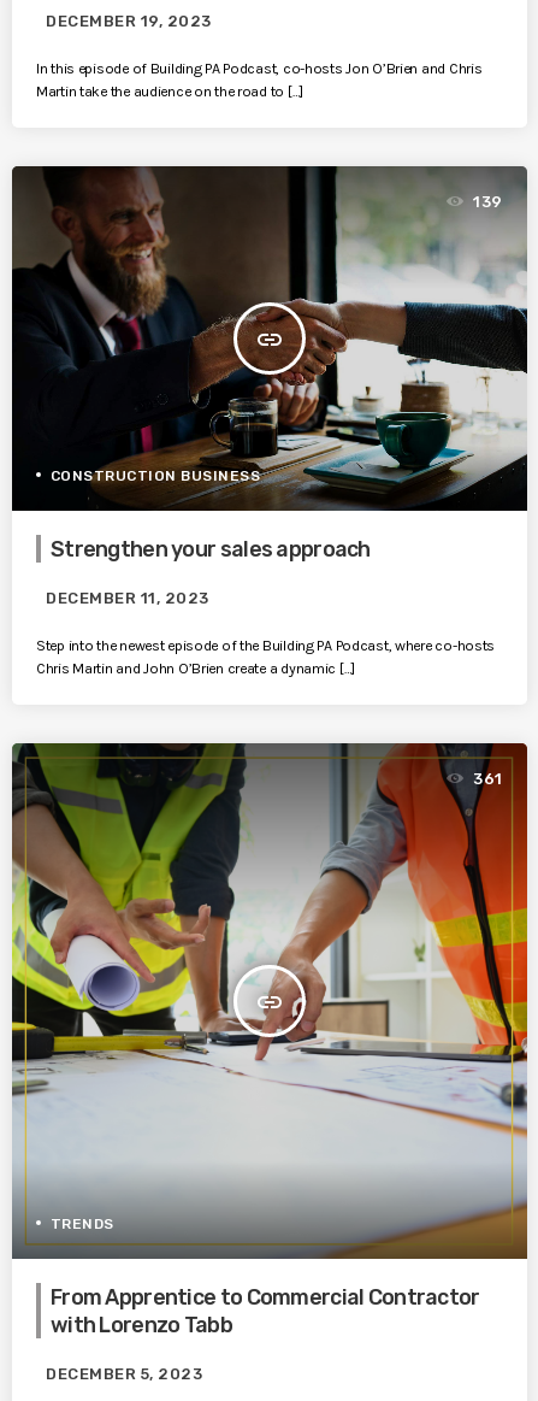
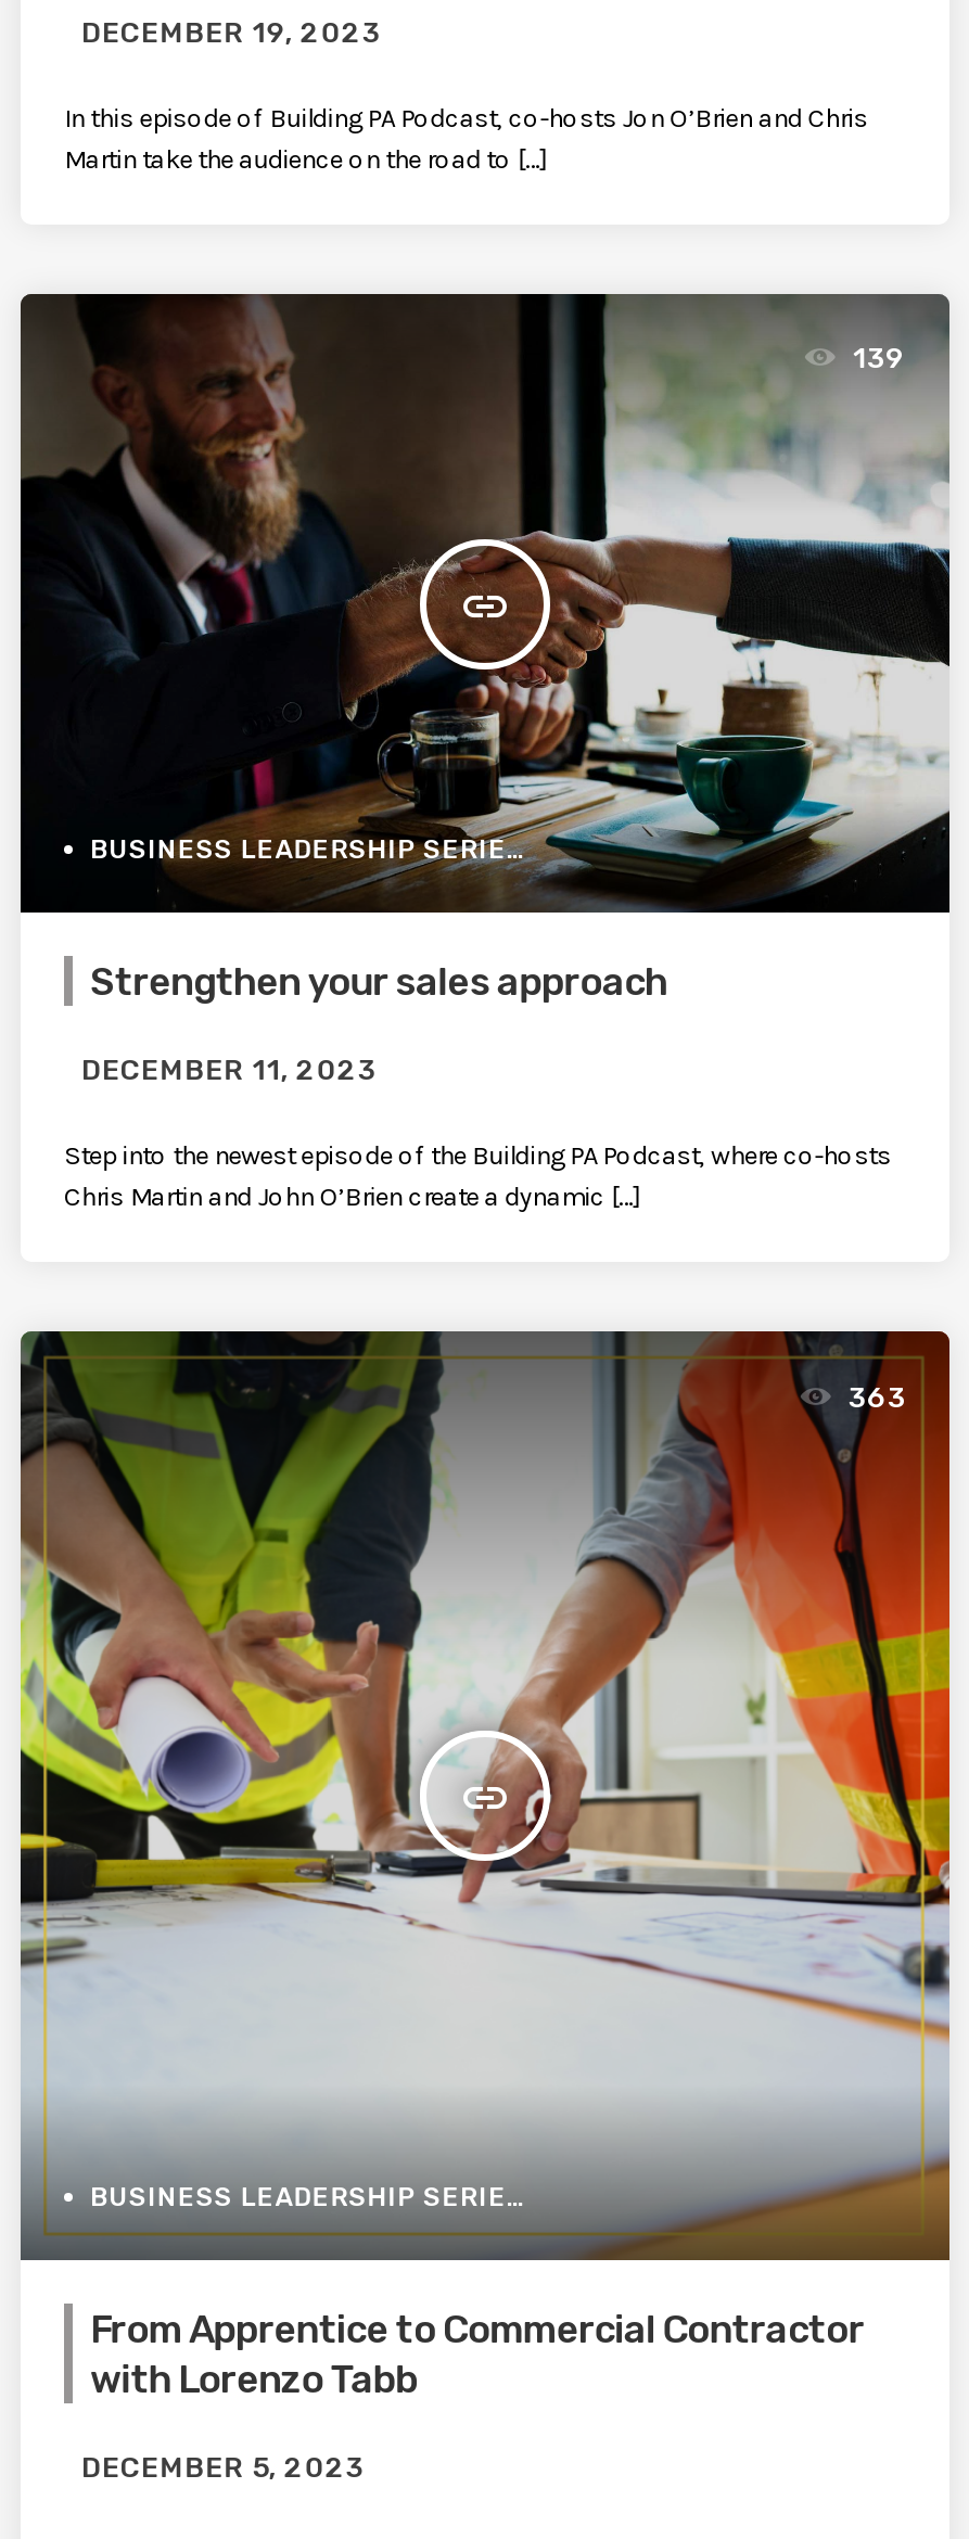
- CONSTRUCTION BUSINESS
+ BUSINESS LEADERSHIP SERIES

- 361
+ 363

- TRENDS
+ BUSINESS LEADERSHIP SERIES
